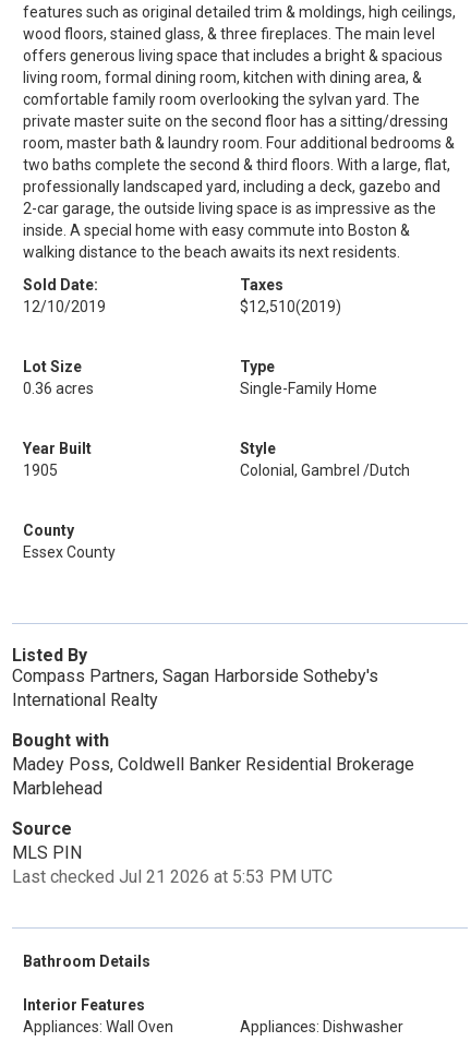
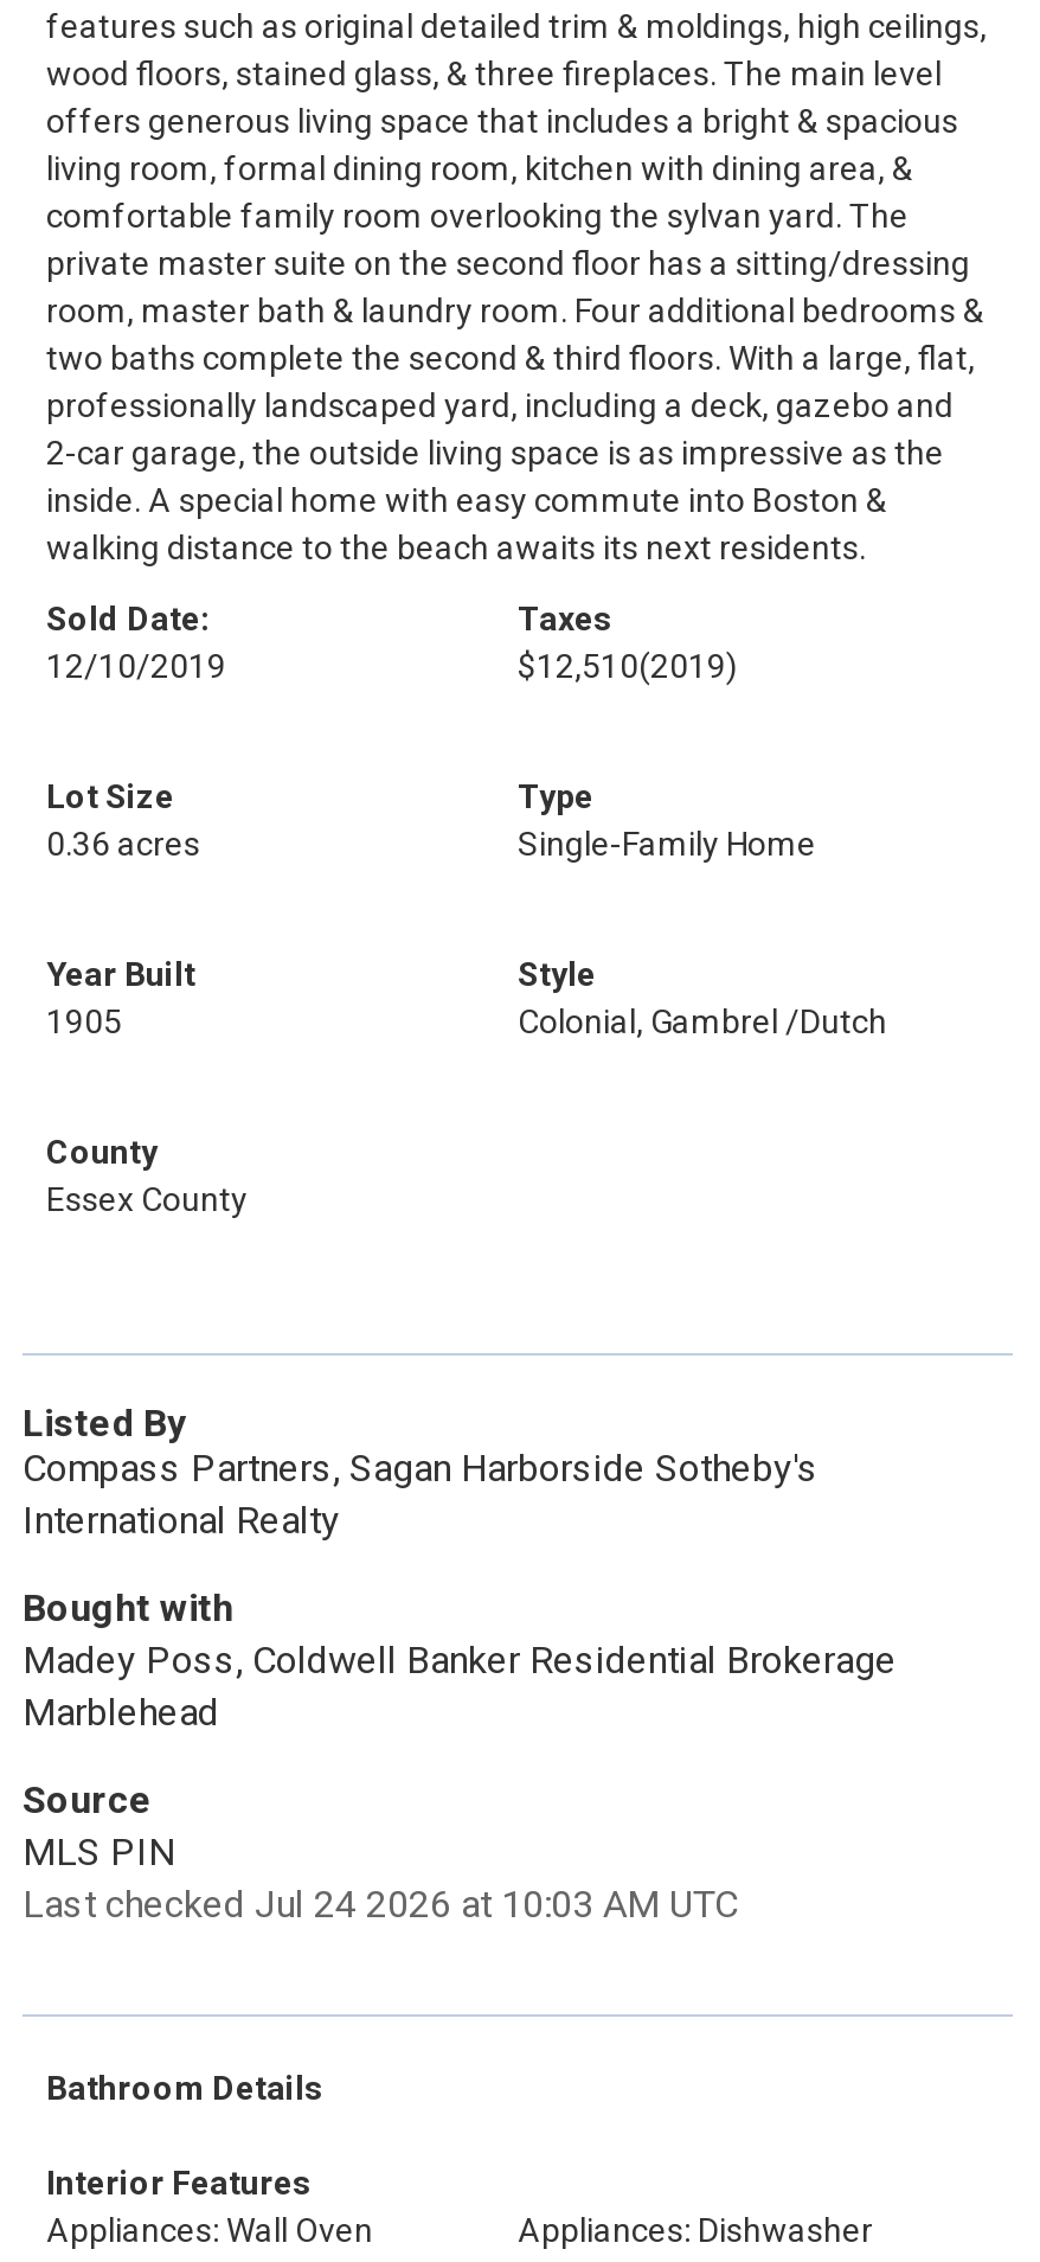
- Last checked Jul 21 2026 at 5:53 PM UTC
+ Last checked Jul 24 2026 at 10:03 AM UTC
